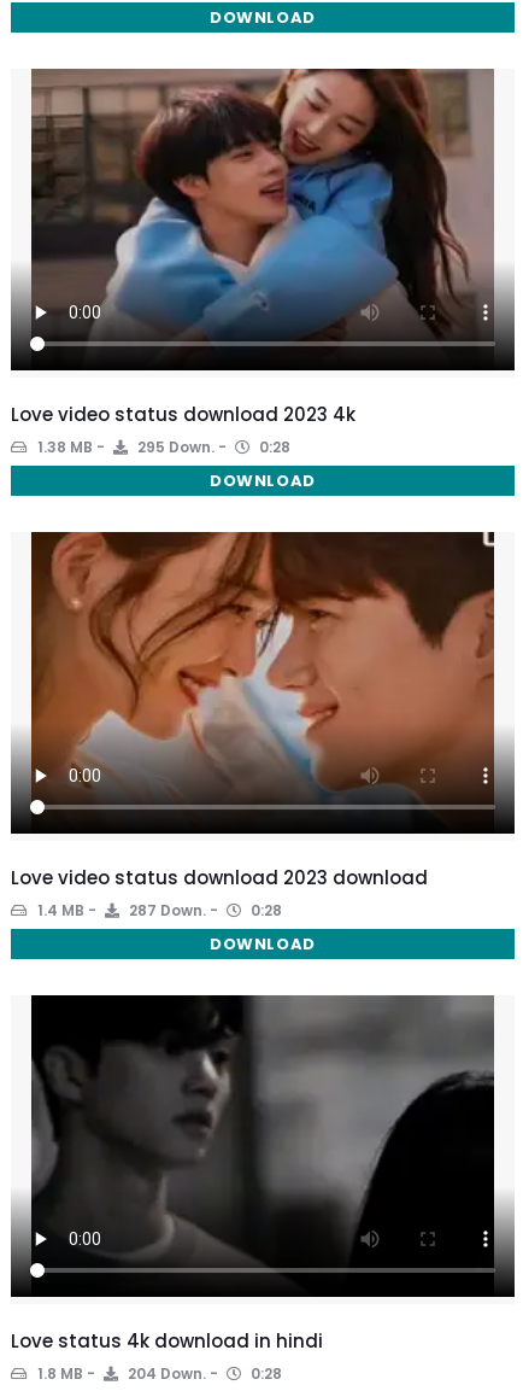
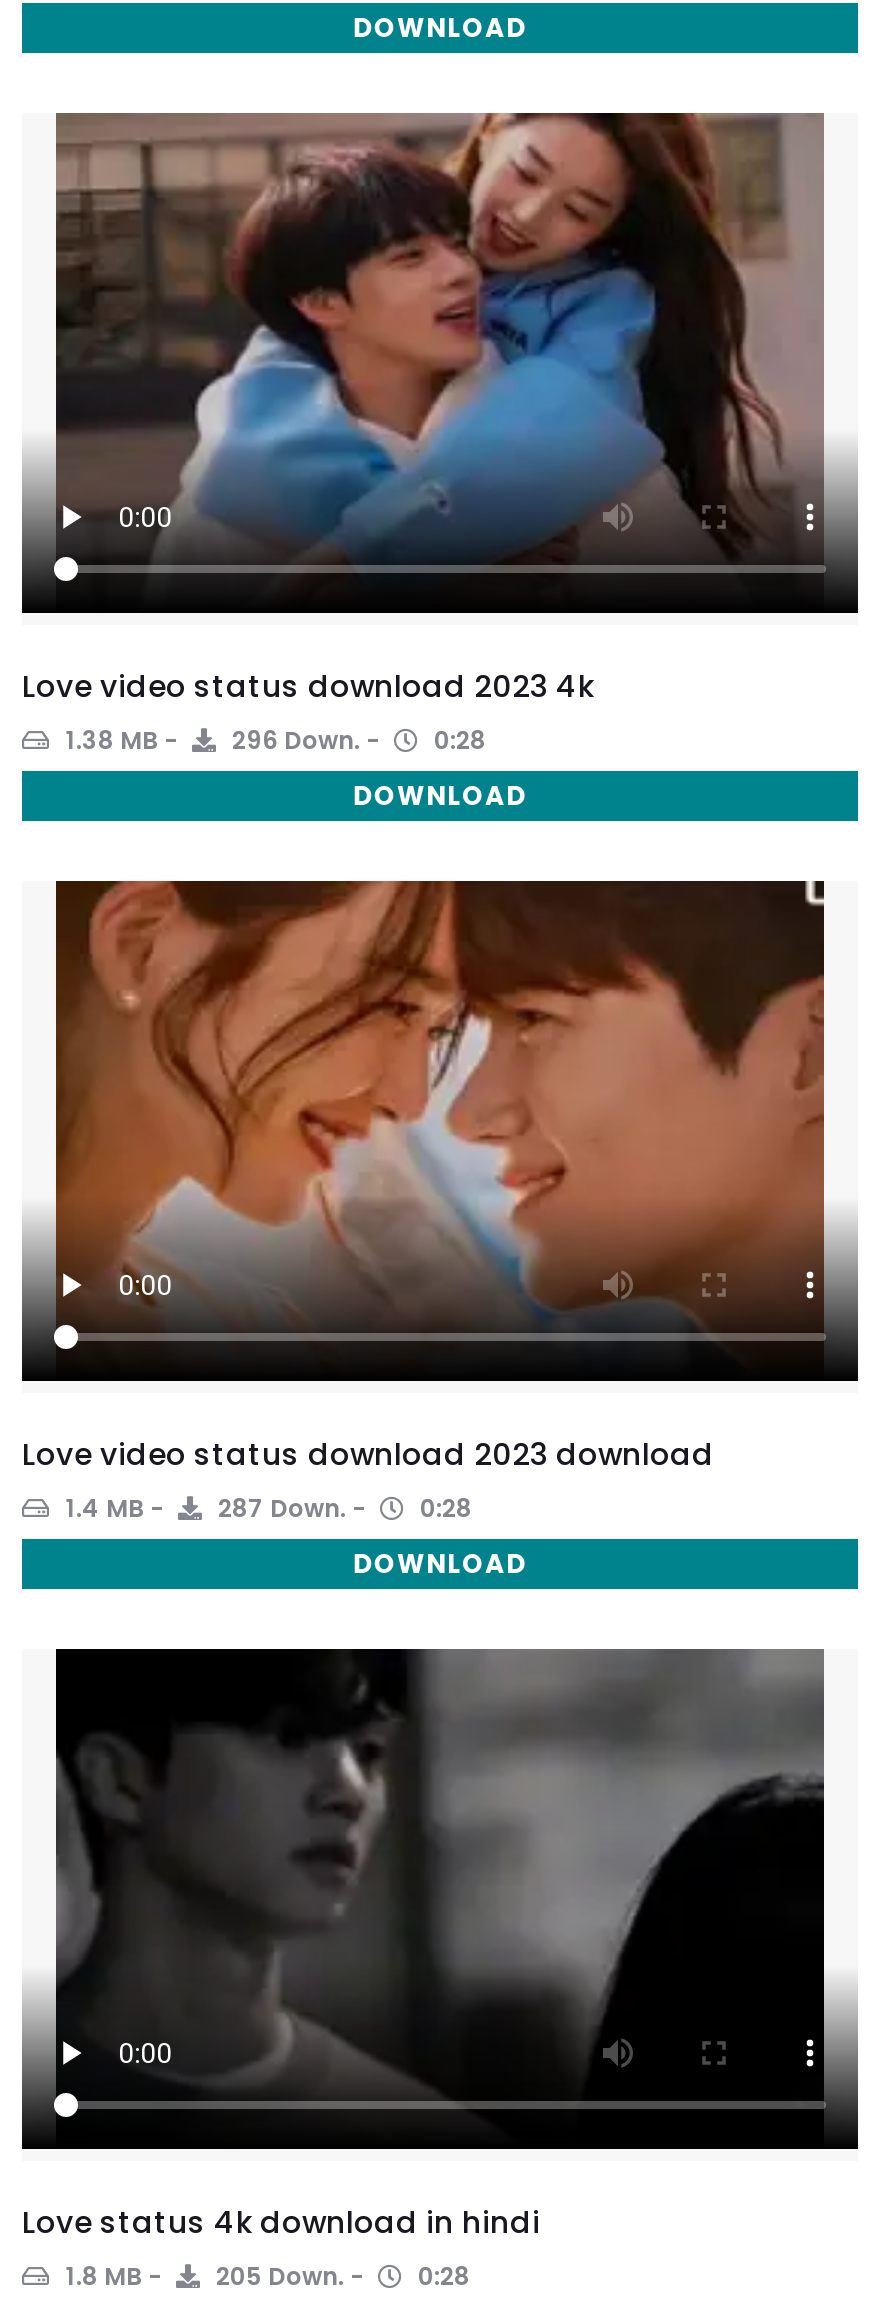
- 1.38 MB 295 Down. 0:28
+ 1.38 MB 296 Down. 0:28

- 1.8 MB 204 Down. 0:28
+ 1.8 MB 205 Down. 0:28
